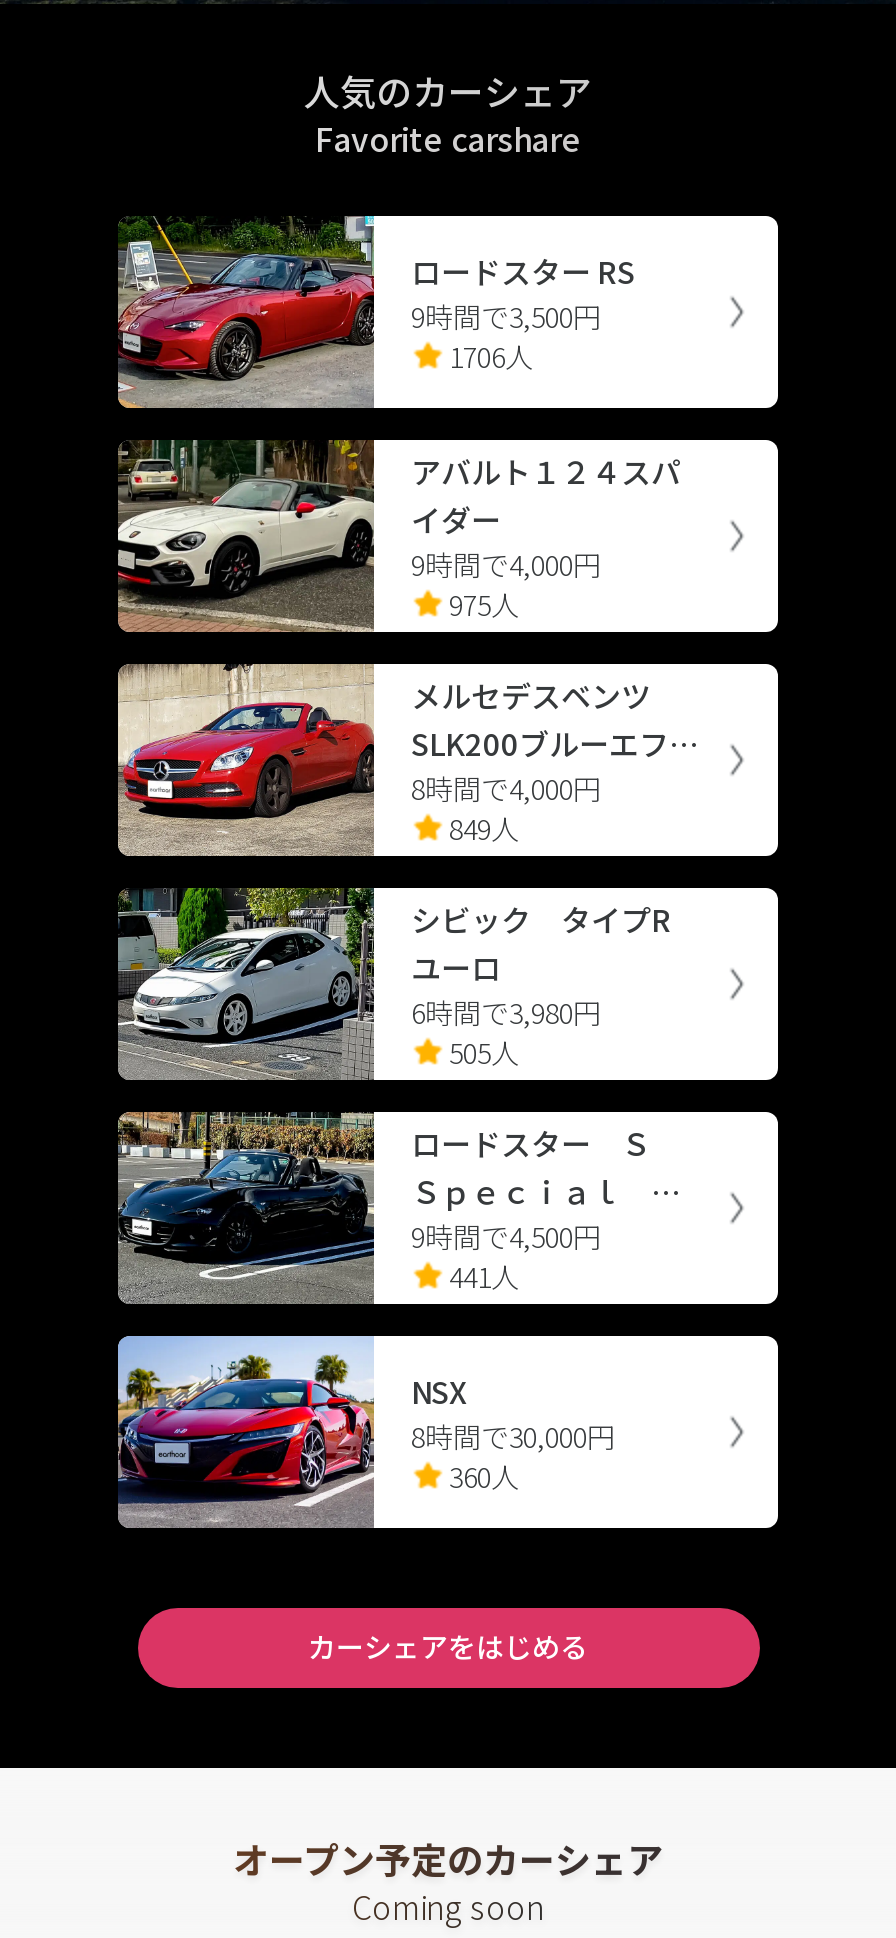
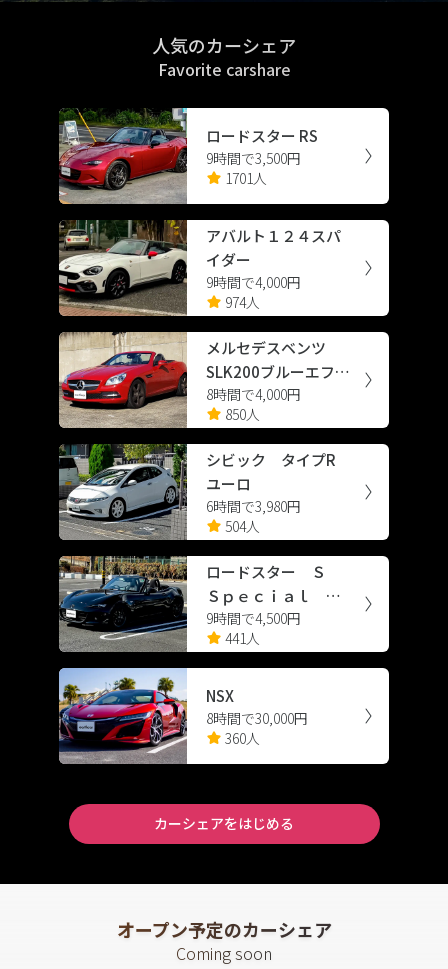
- 1706人
+ 1701人

- 975人
+ 974人

- 849人
+ 850人

- 505人
+ 504人
